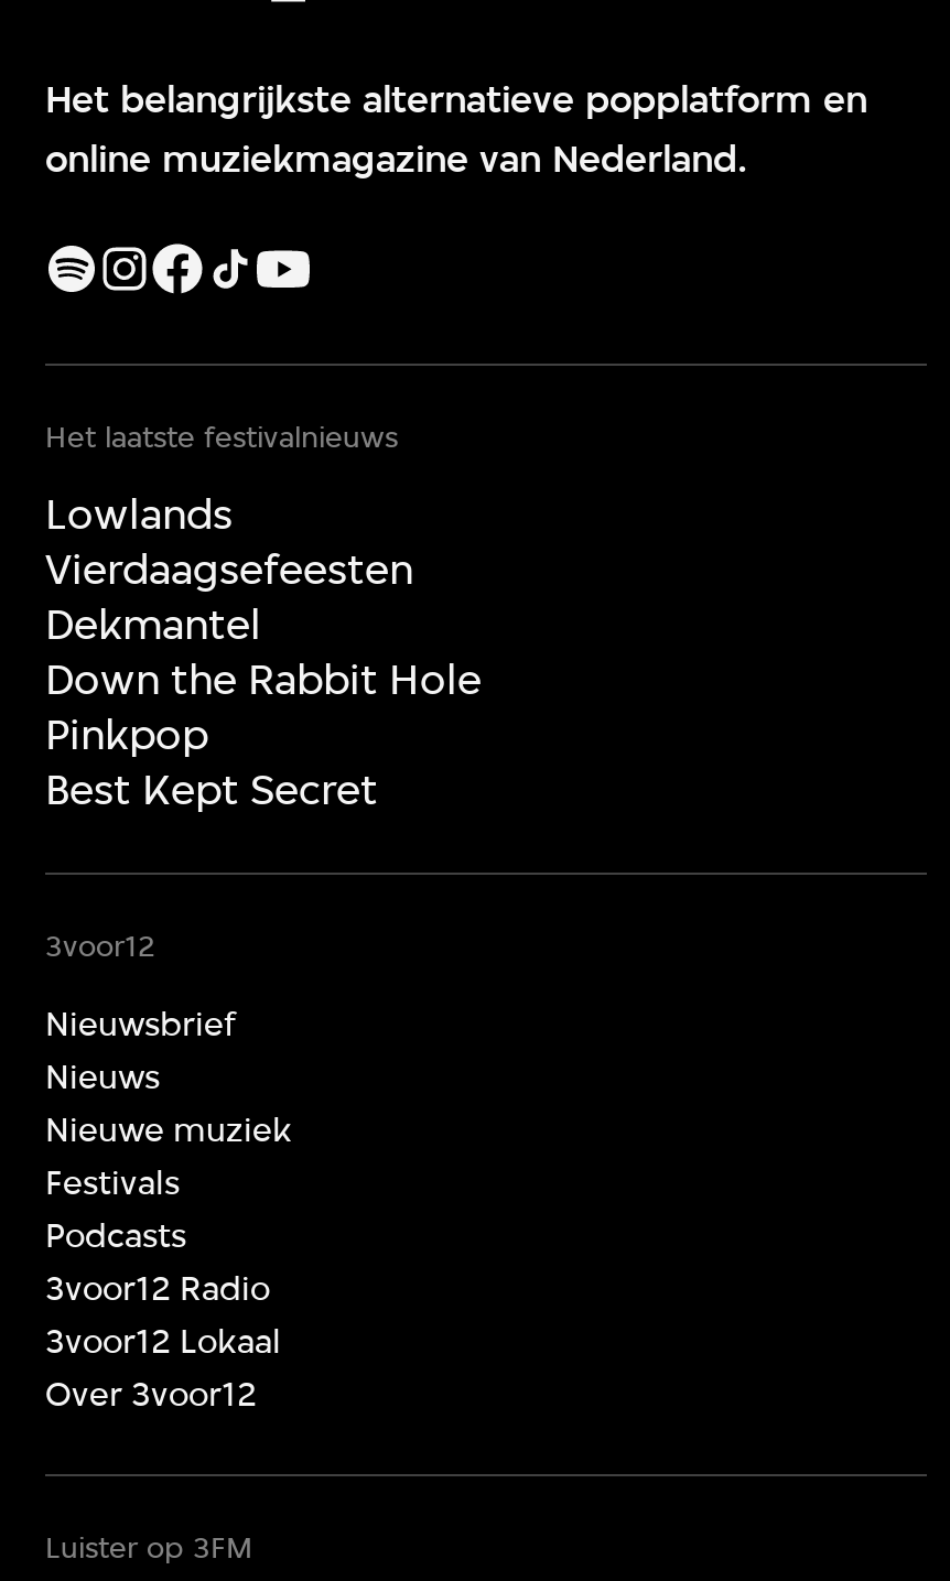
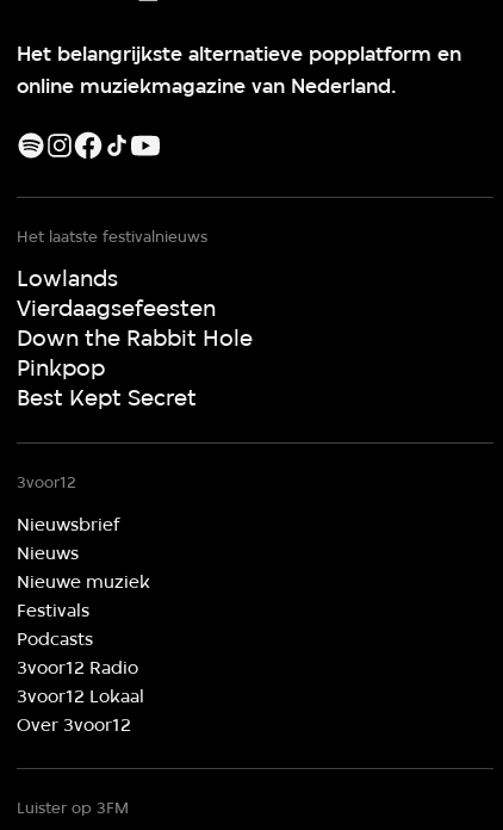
- Dekmantel
